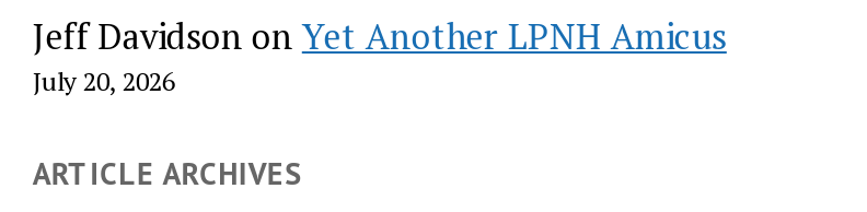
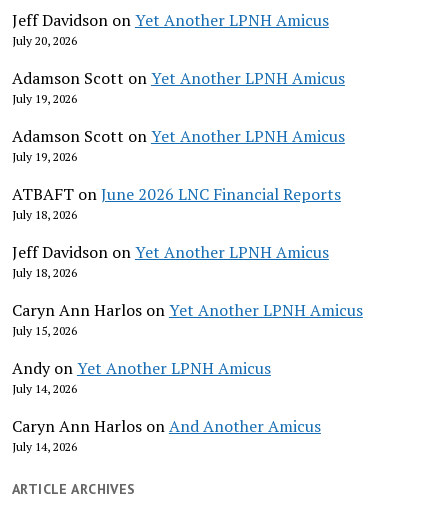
+ Adamson Scott on Yet Another LPNH Amicus
+ July 19, 2026
+ Adamson Scott on Yet Another LPNH Amicus
+ July 19, 2026
+ ATBAFT on June 2026 LNC Financial Reports
+ July 18, 2026
+ Jeff Davidson on Yet Another LPNH Amicus
+ July 18, 2026
+ Caryn Ann Harlos on Yet Another LPNH Amicus
+ July 15, 2026
+ Andy on Yet Another LPNH Amicus
+ July 14, 2026
+ Caryn Ann Harlos on And Another Amicus
+ July 14, 2026
